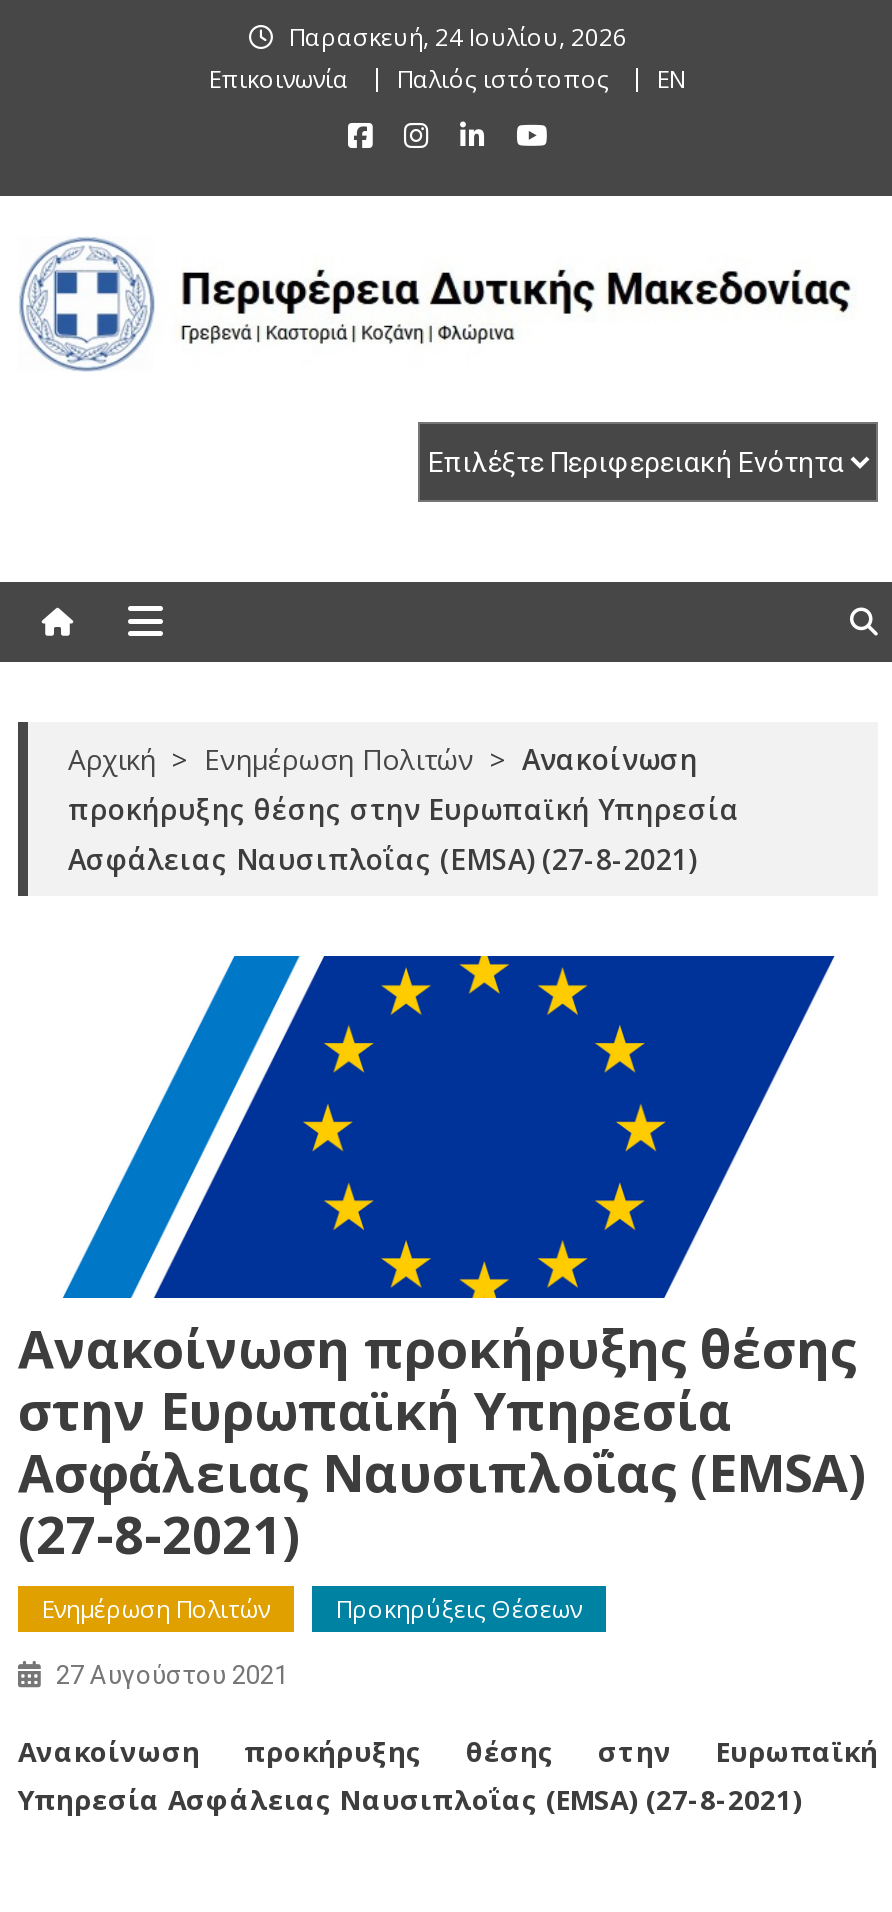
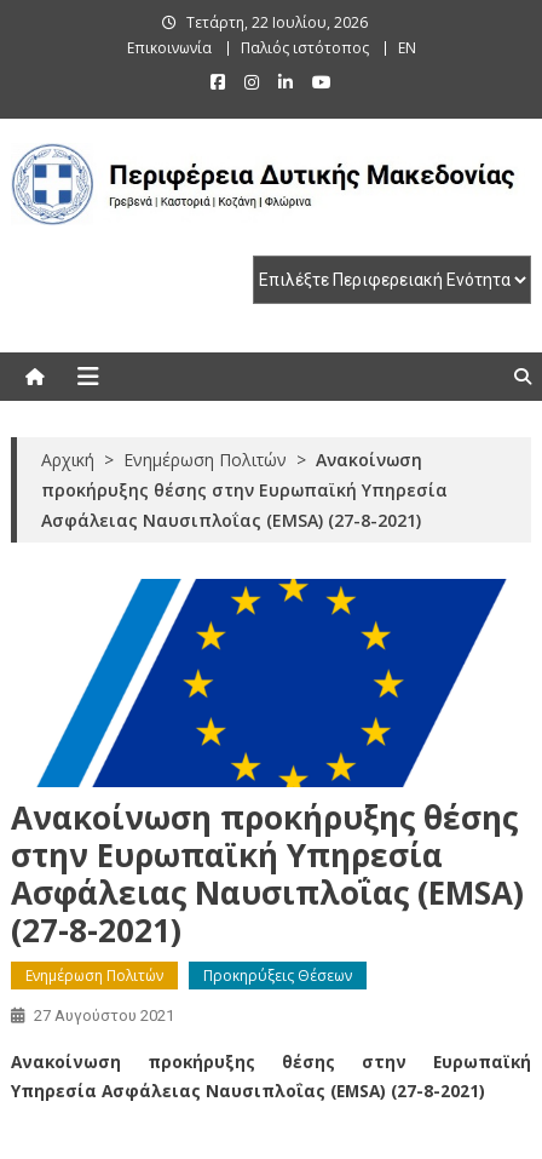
- Παρασκευή, 24 Ιουλίου, 2026
+ Τετάρτη, 22 Ιουλίου, 2026
